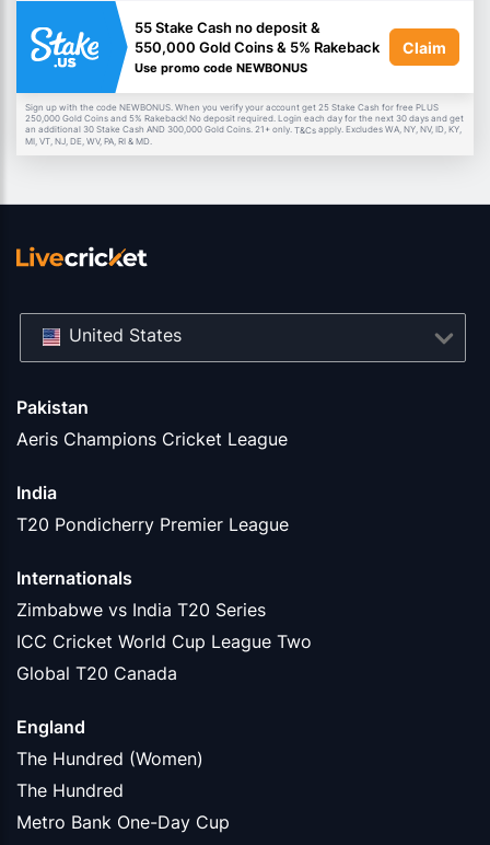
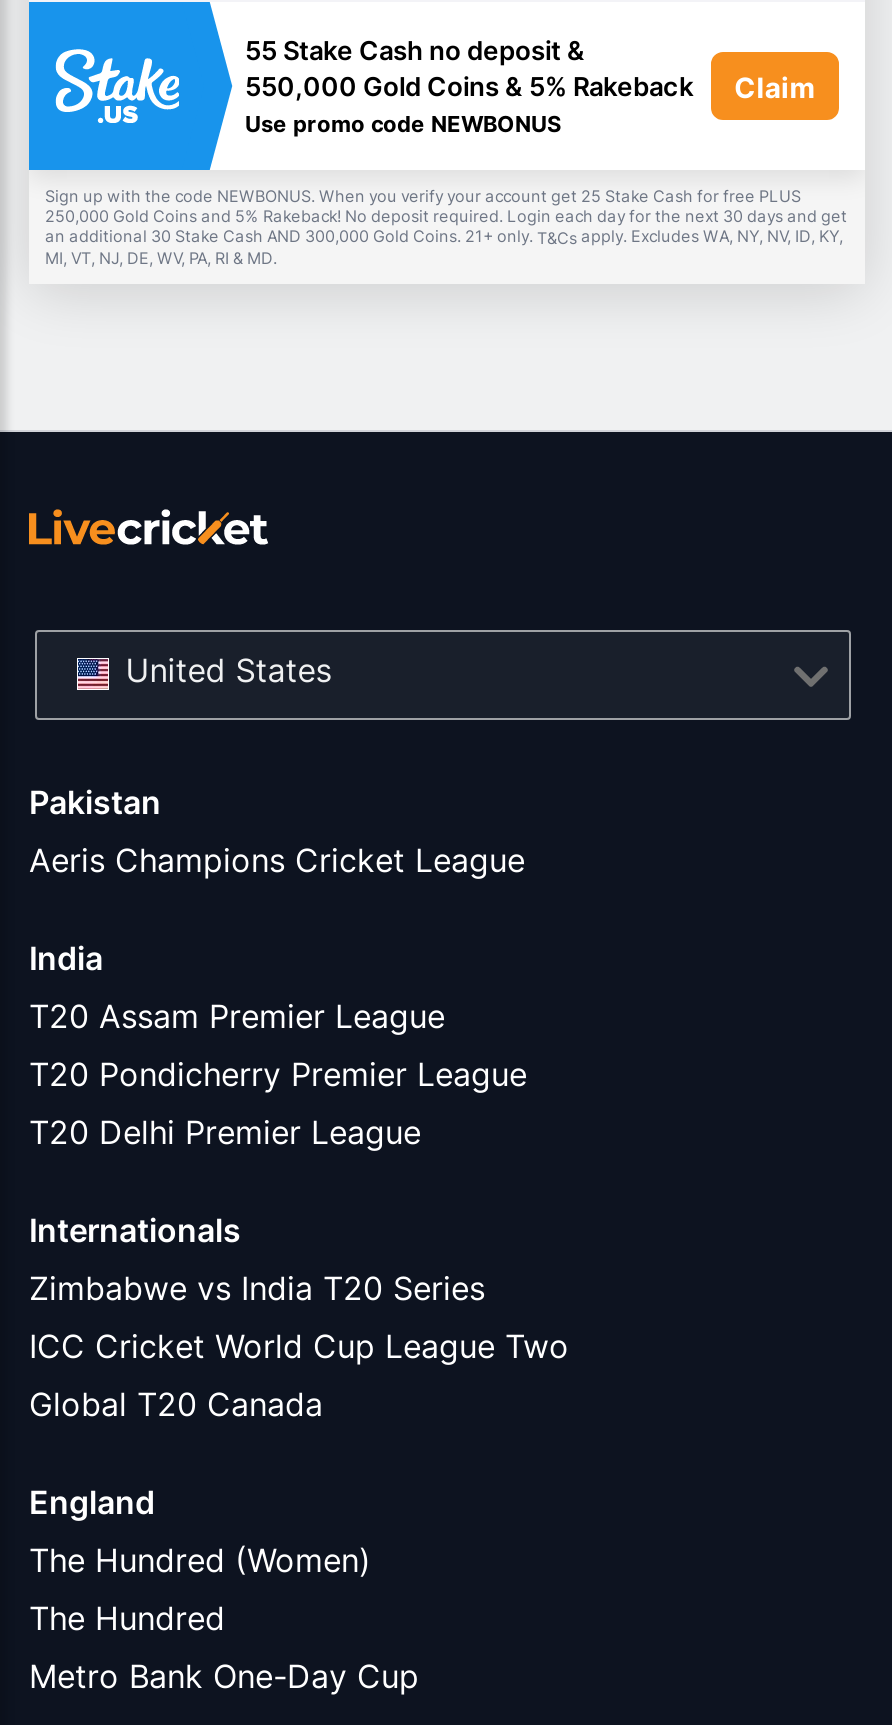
+ T20 Assam Premier League

+ T20 Delhi Premier League
